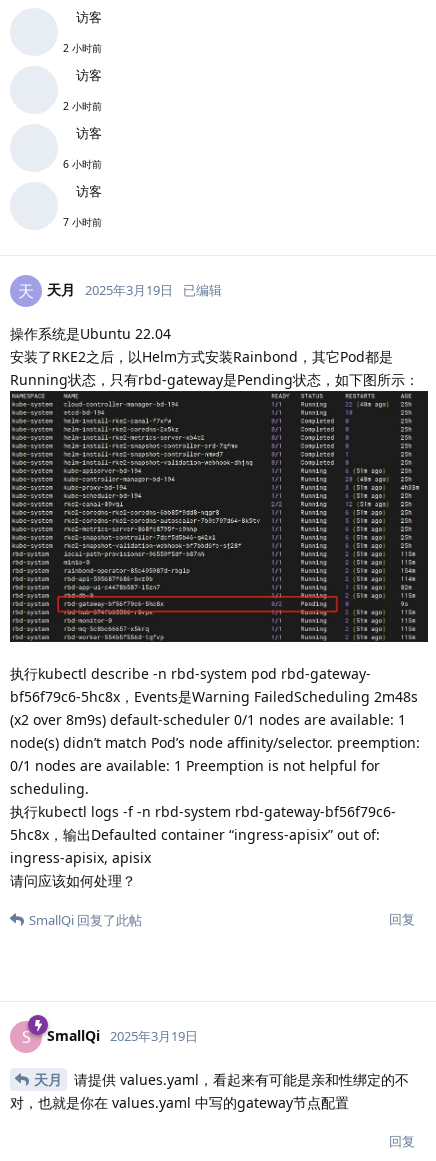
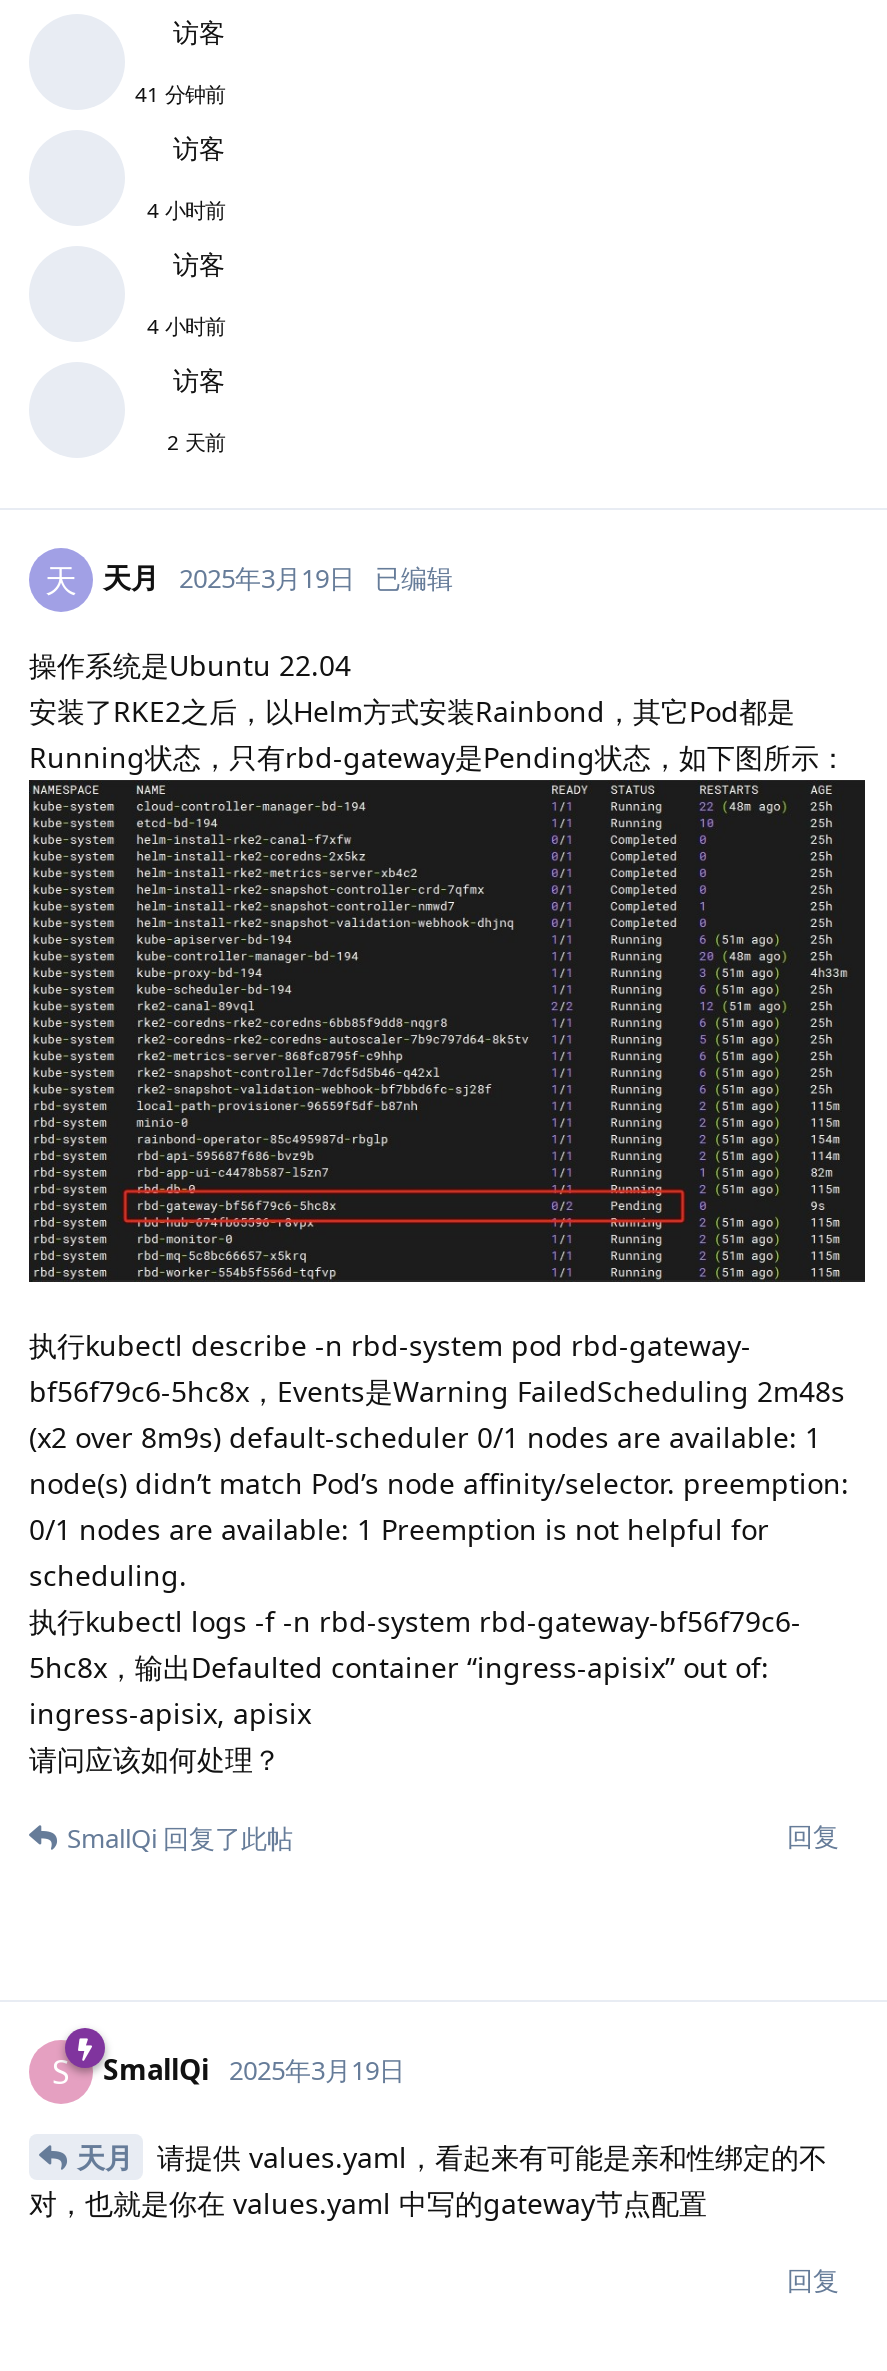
- 2 小时前
+ 41 分钟前

- 2 小时前
+ 4 小时前

- 6 小时前
+ 4 小时前

- 7 小时前
+ 2 天前
